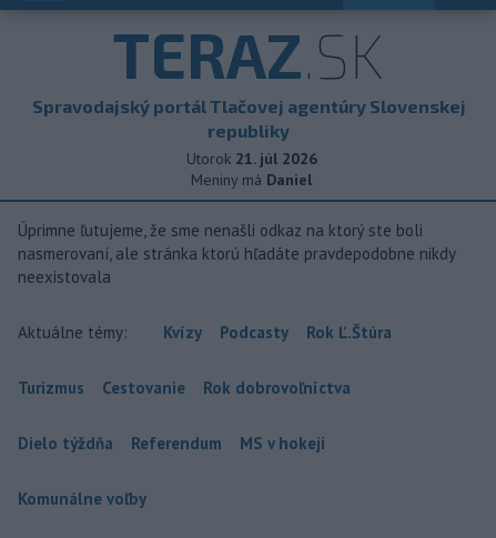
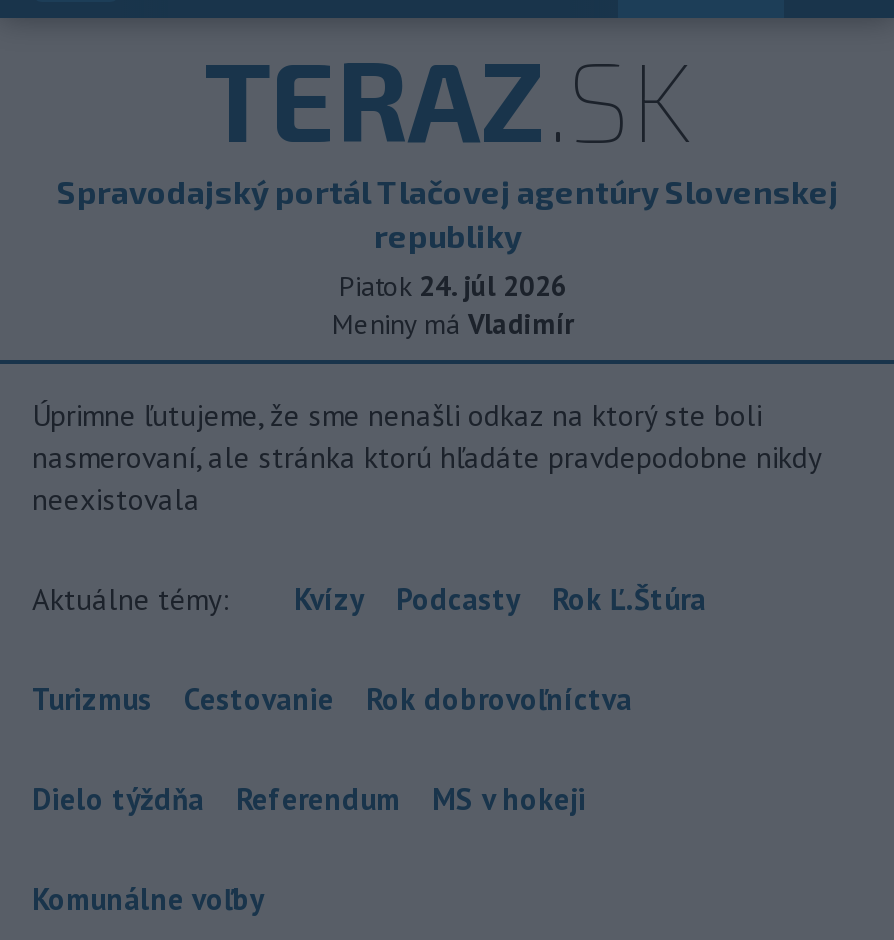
- Utorok 21. júl 2026
+ Piatok 24. júl 2026

- Meniny má Daniel
+ Meniny má Vladimír
